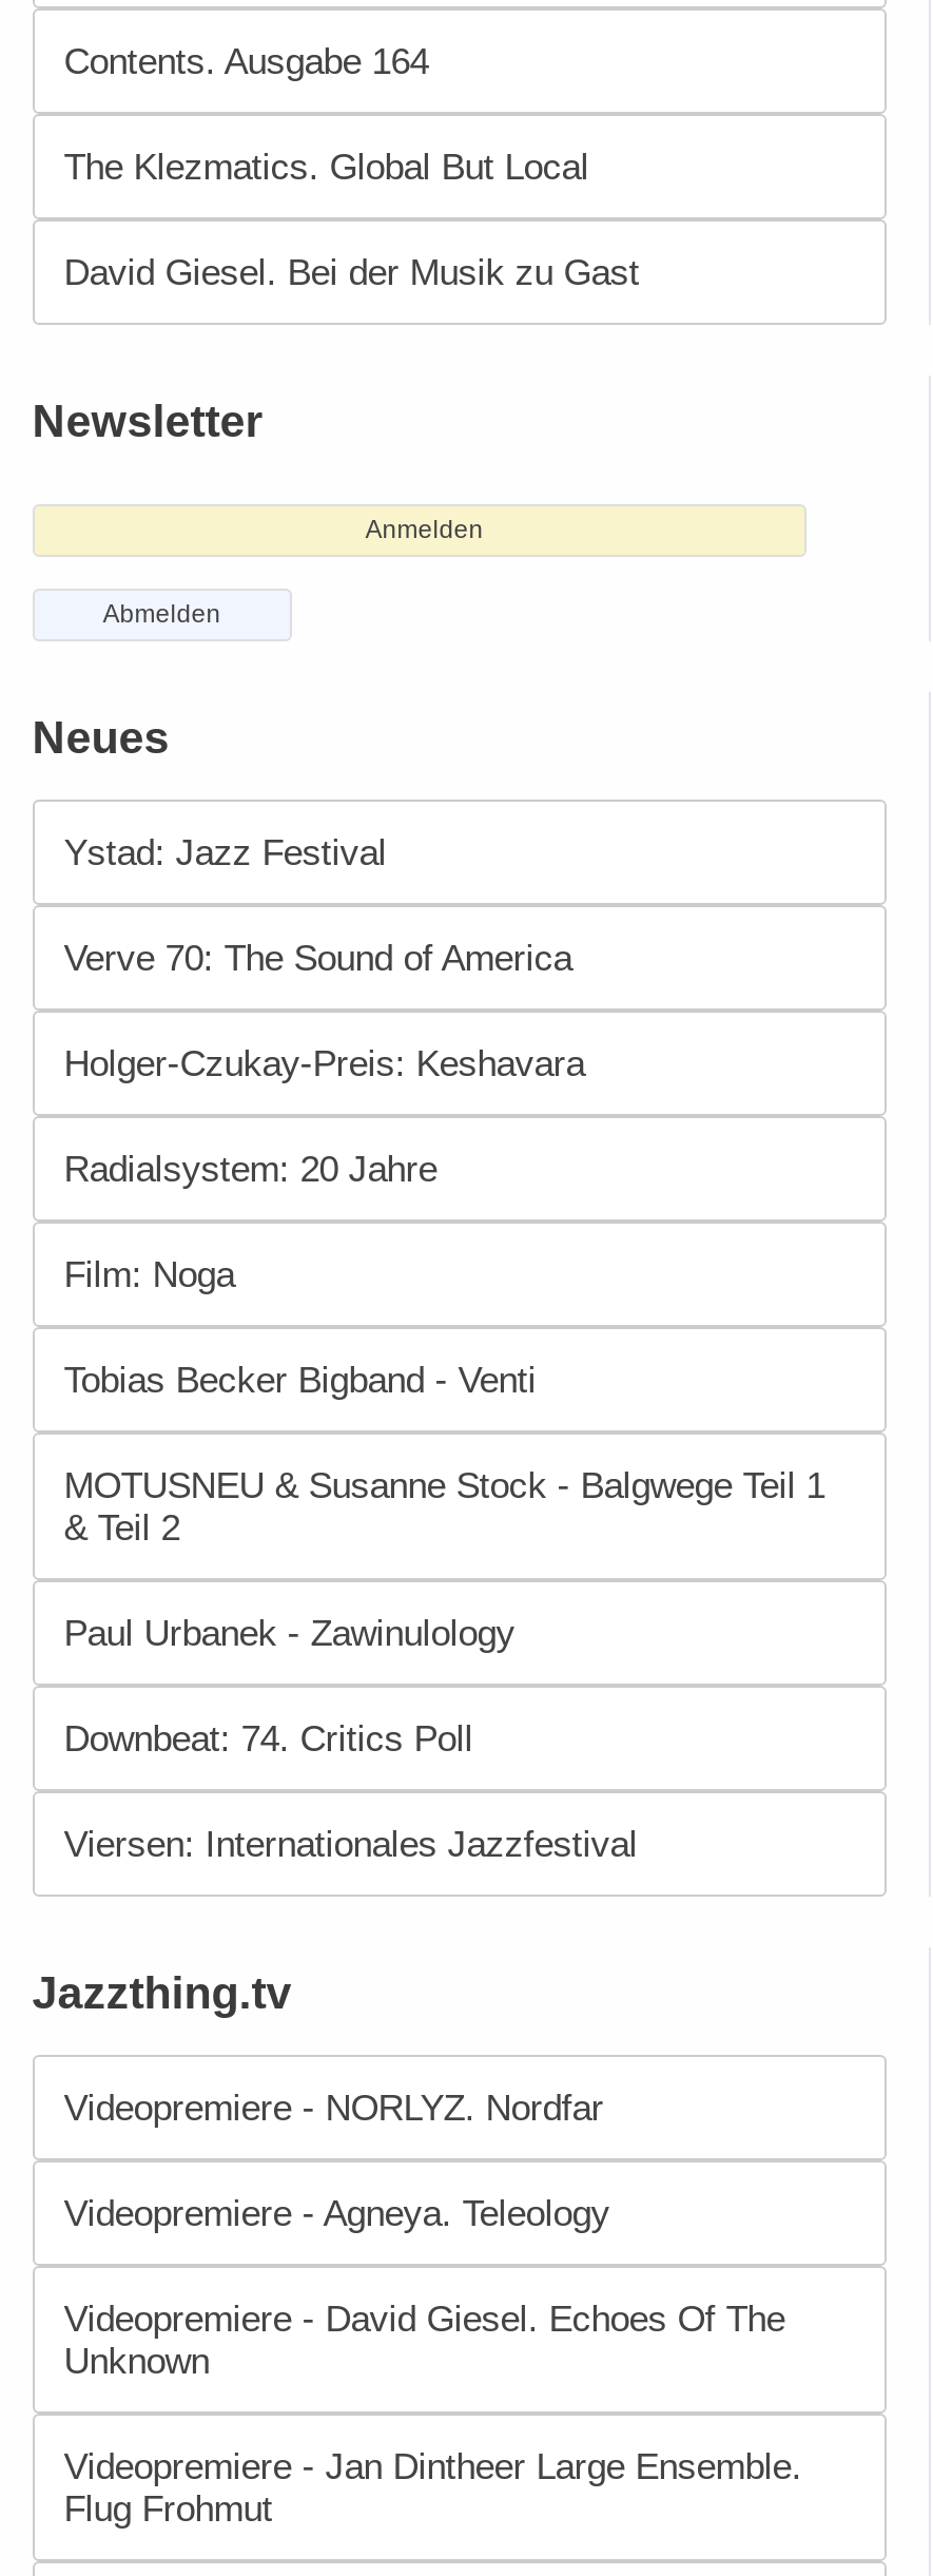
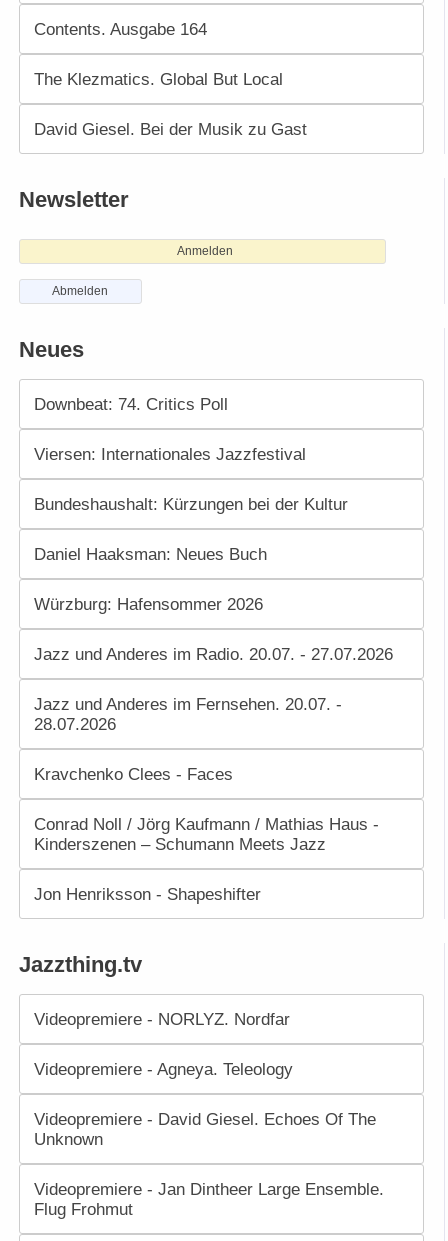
- Ystad: Jazz Festival
- Verve 70: The Sound of America
- Holger-Czukay-Preis: Keshavara
- Radialsystem: 20 Jahre
- Film: Noga
- Tobias Becker Bigband - Venti
- MOTUSNEU & Susanne Stock - Balgwege Teil 1
- & Teil 2
- Paul Urbanek - Zawinulology

moved up: Downbeat: 74. Critics Poll | Viersen: Internationales Jazzfestival

+ Bundeshaushalt: Kürzungen bei der Kultur
+ Daniel Haaksman: Neues Buch
+ Würzburg: Hafensommer 2026
+ Jazz und Anderes im Radio. 20.07. - 27.07.2026
+ Jazz und Anderes im Fernsehen. 20.07. -
+ 28.07.2026
+ Kravchenko Clees - Faces
+ Conrad Noll / Jörg Kaufmann / Mathias Haus -
+ Kinderszenen – Schumann Meets Jazz
+ Jon Henriksson - Shapeshifter
